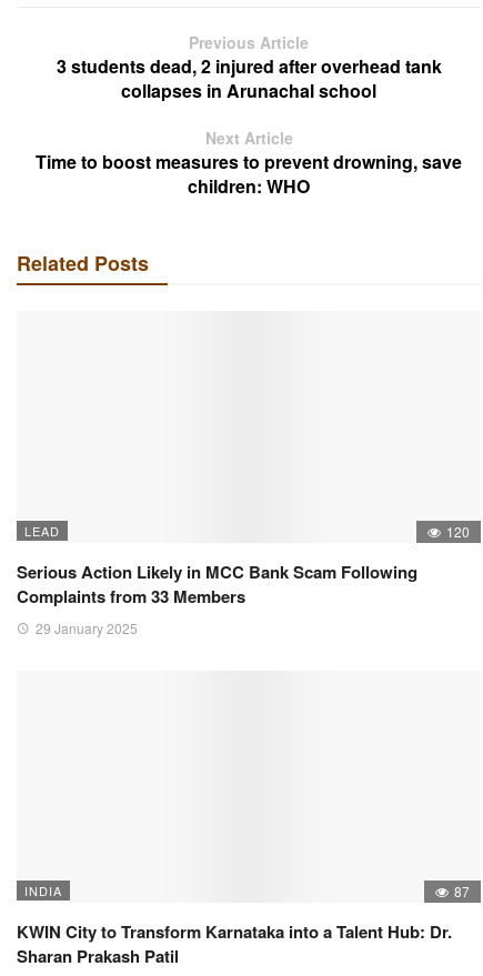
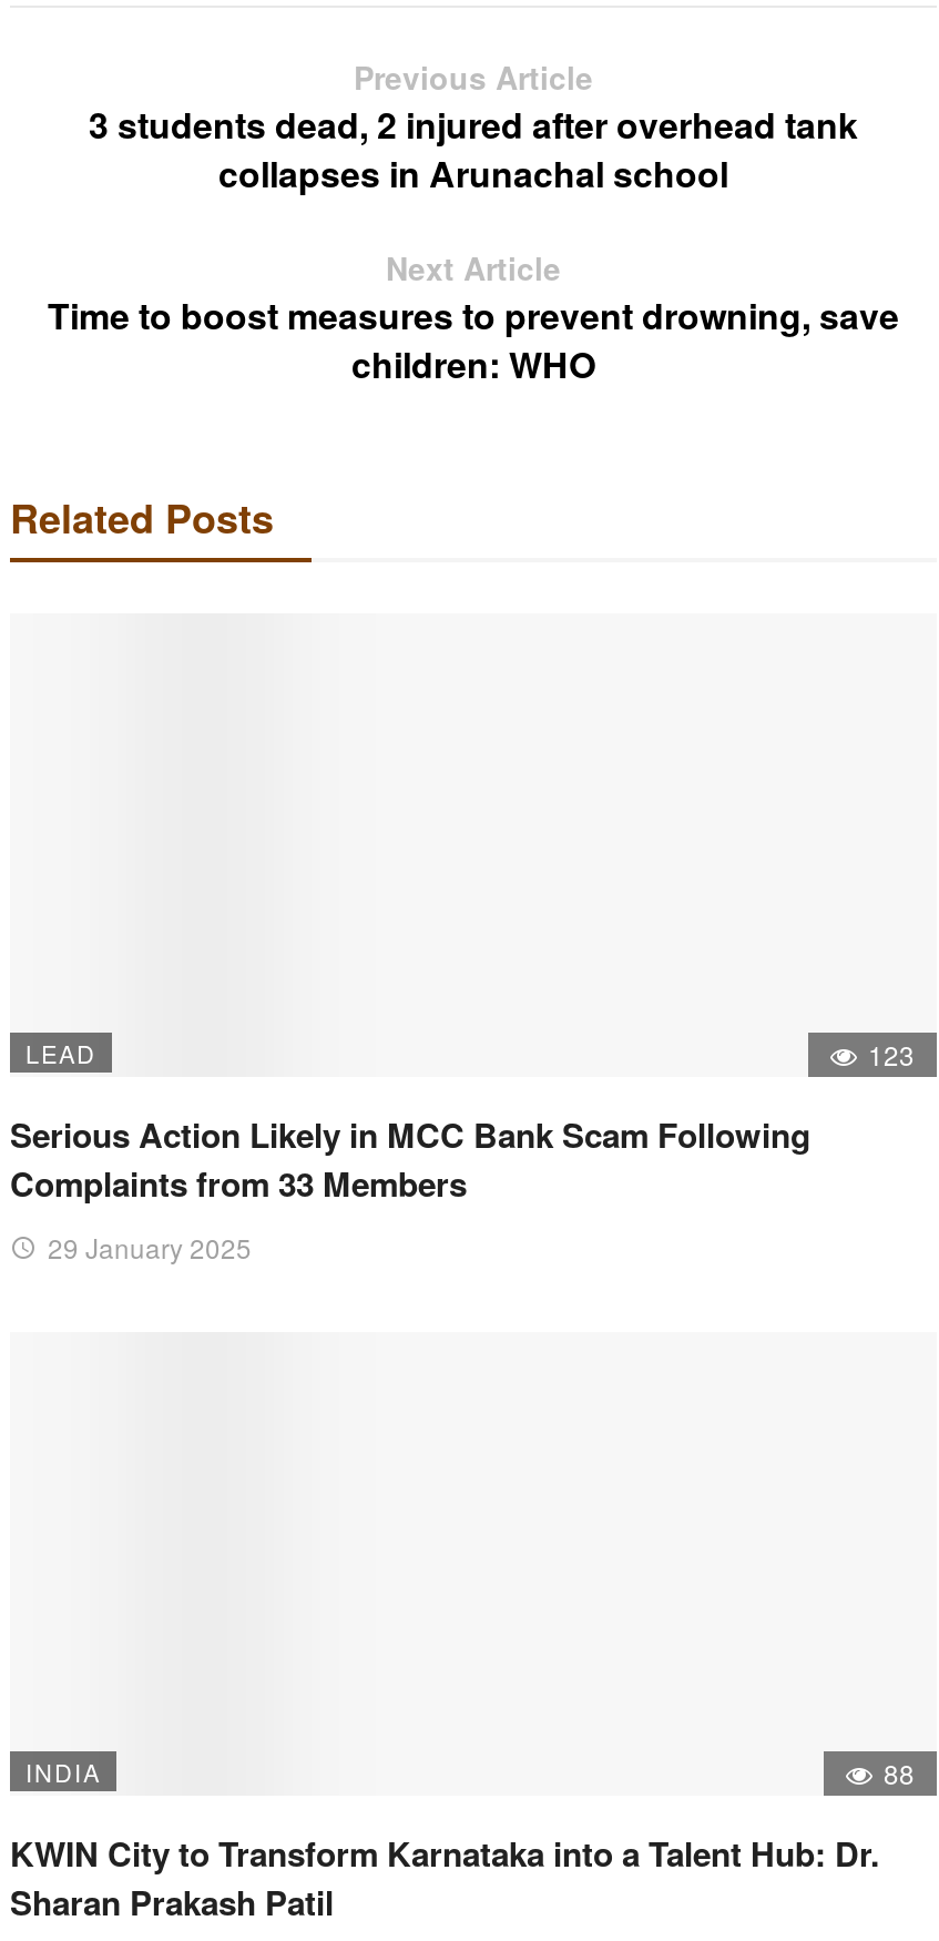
- 120
+ 123

- 87
+ 88
